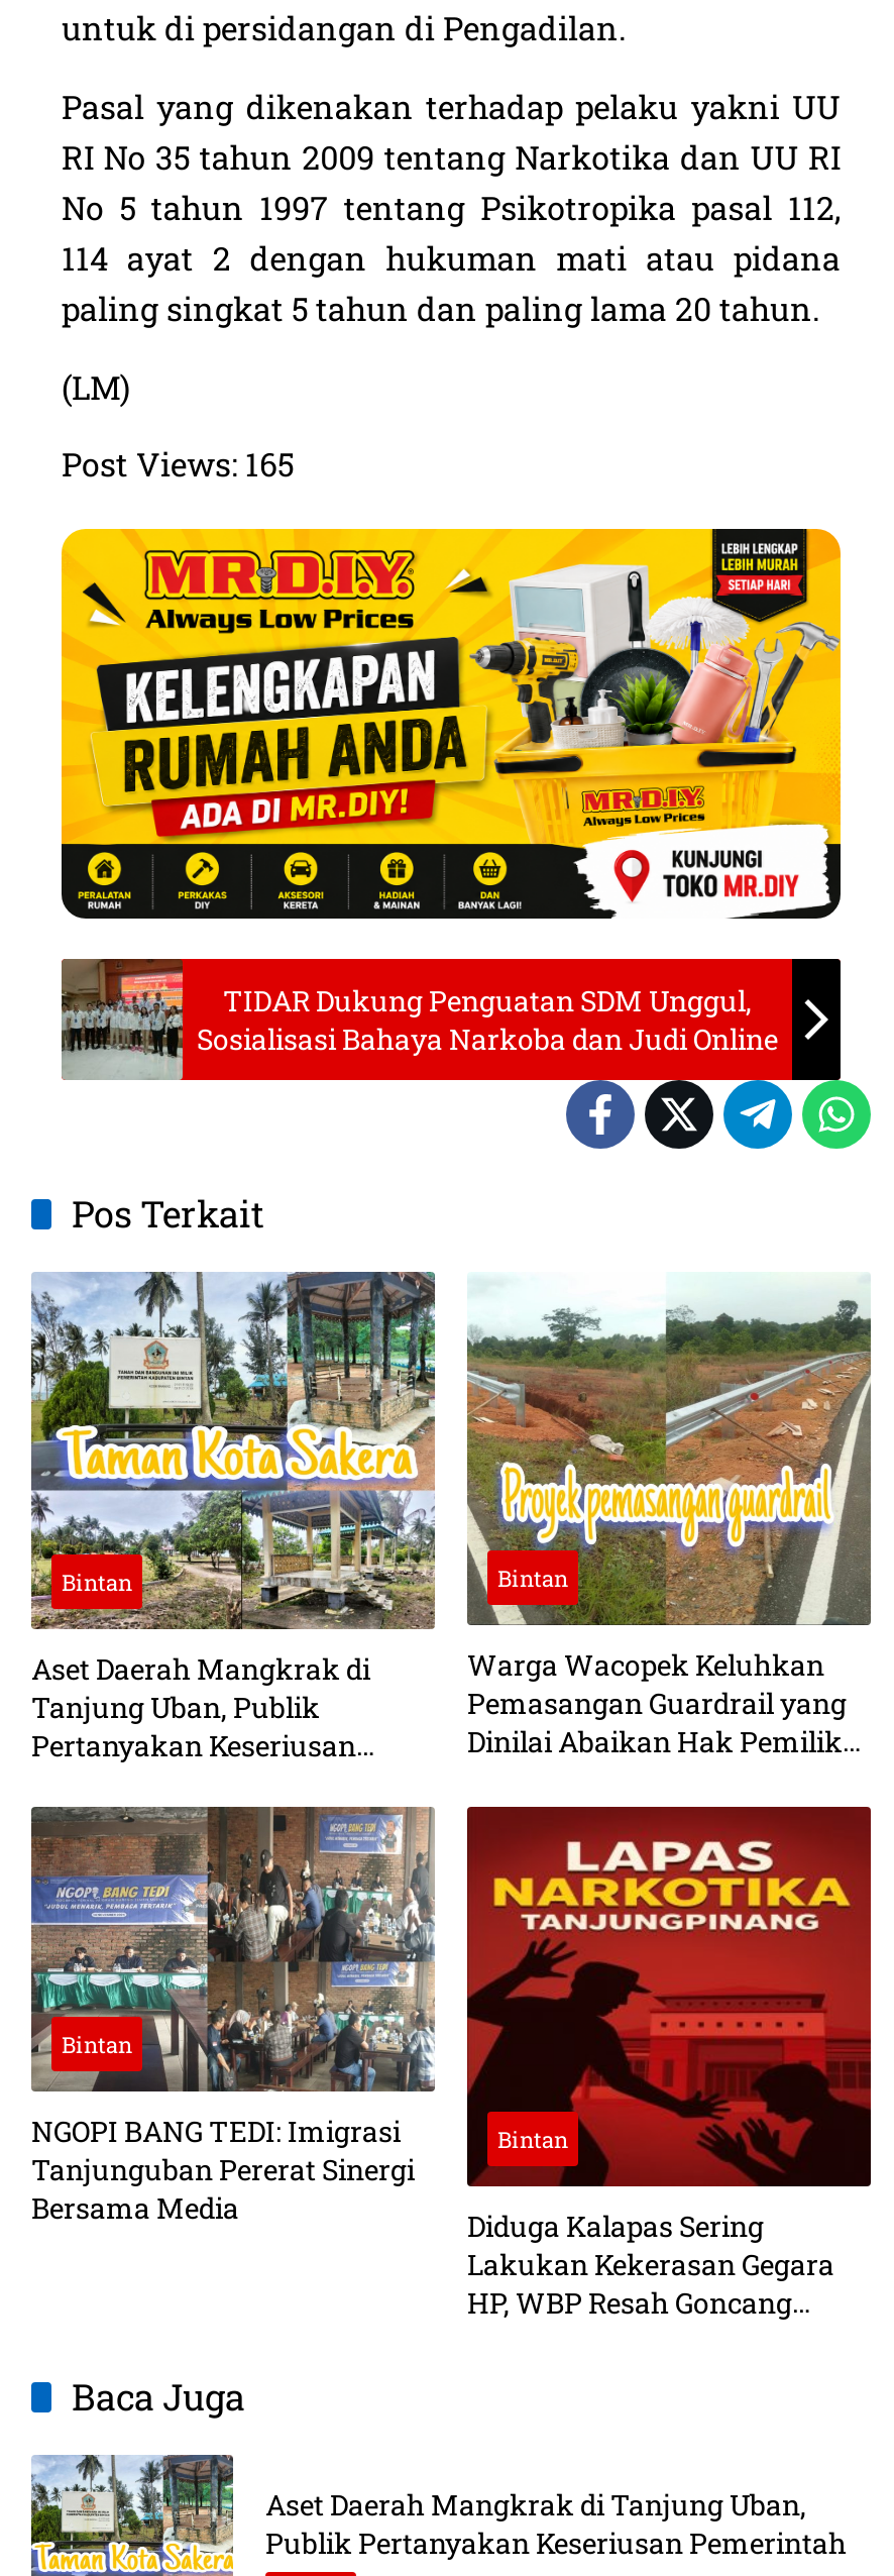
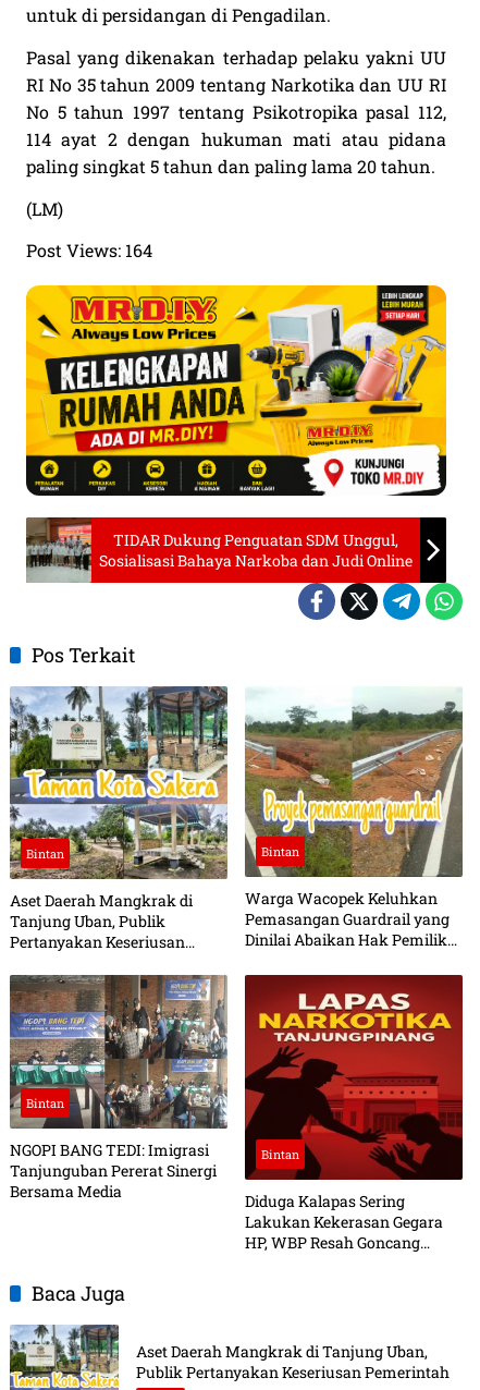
- Post Views: 165
+ Post Views: 164
